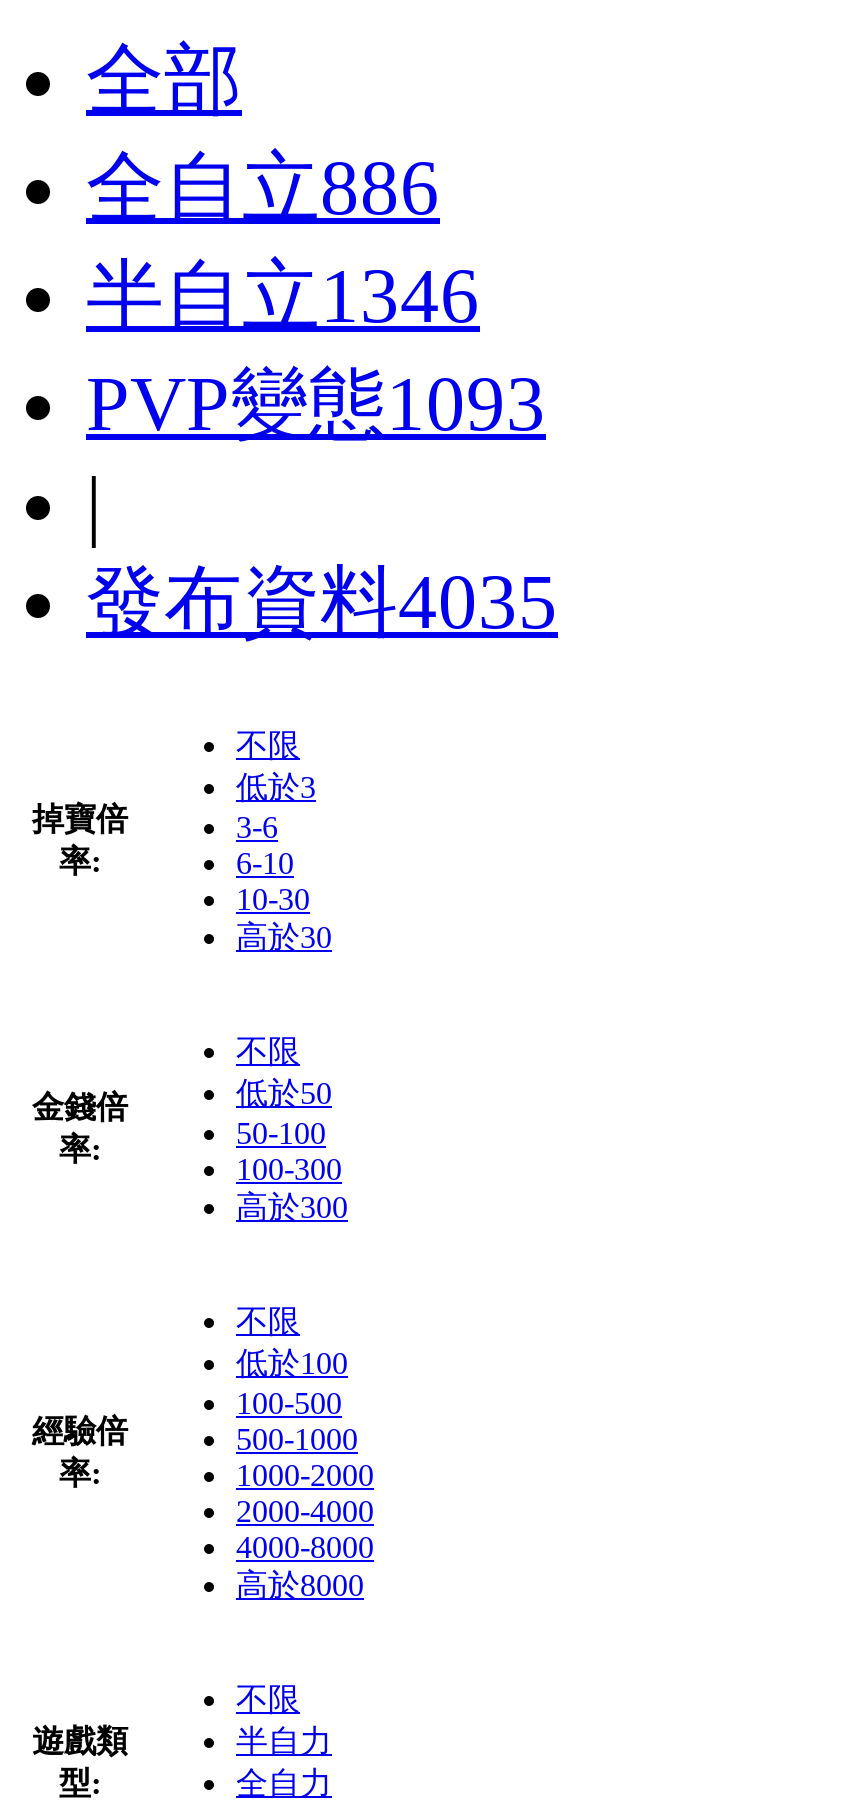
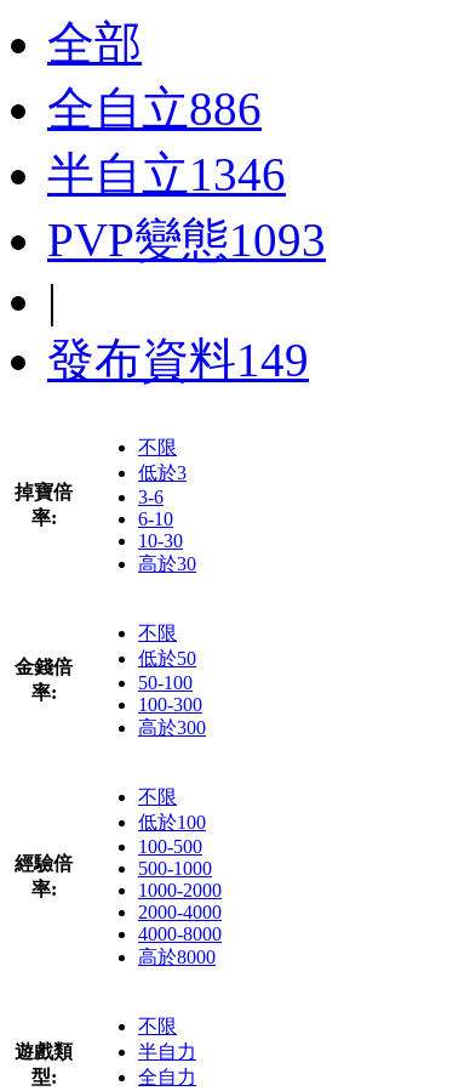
- 發布資料4035
+ 發布資料149
